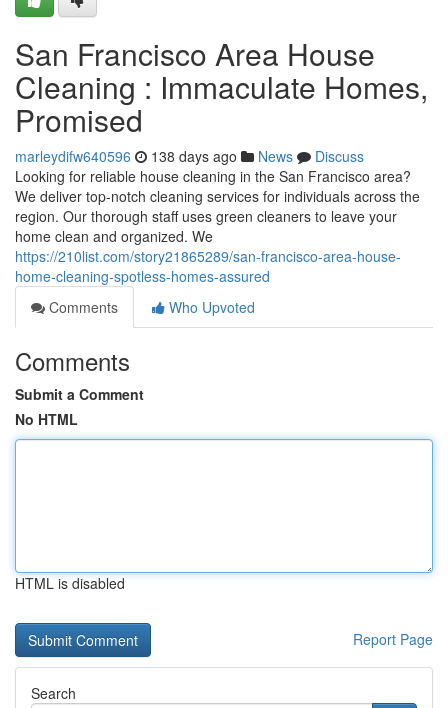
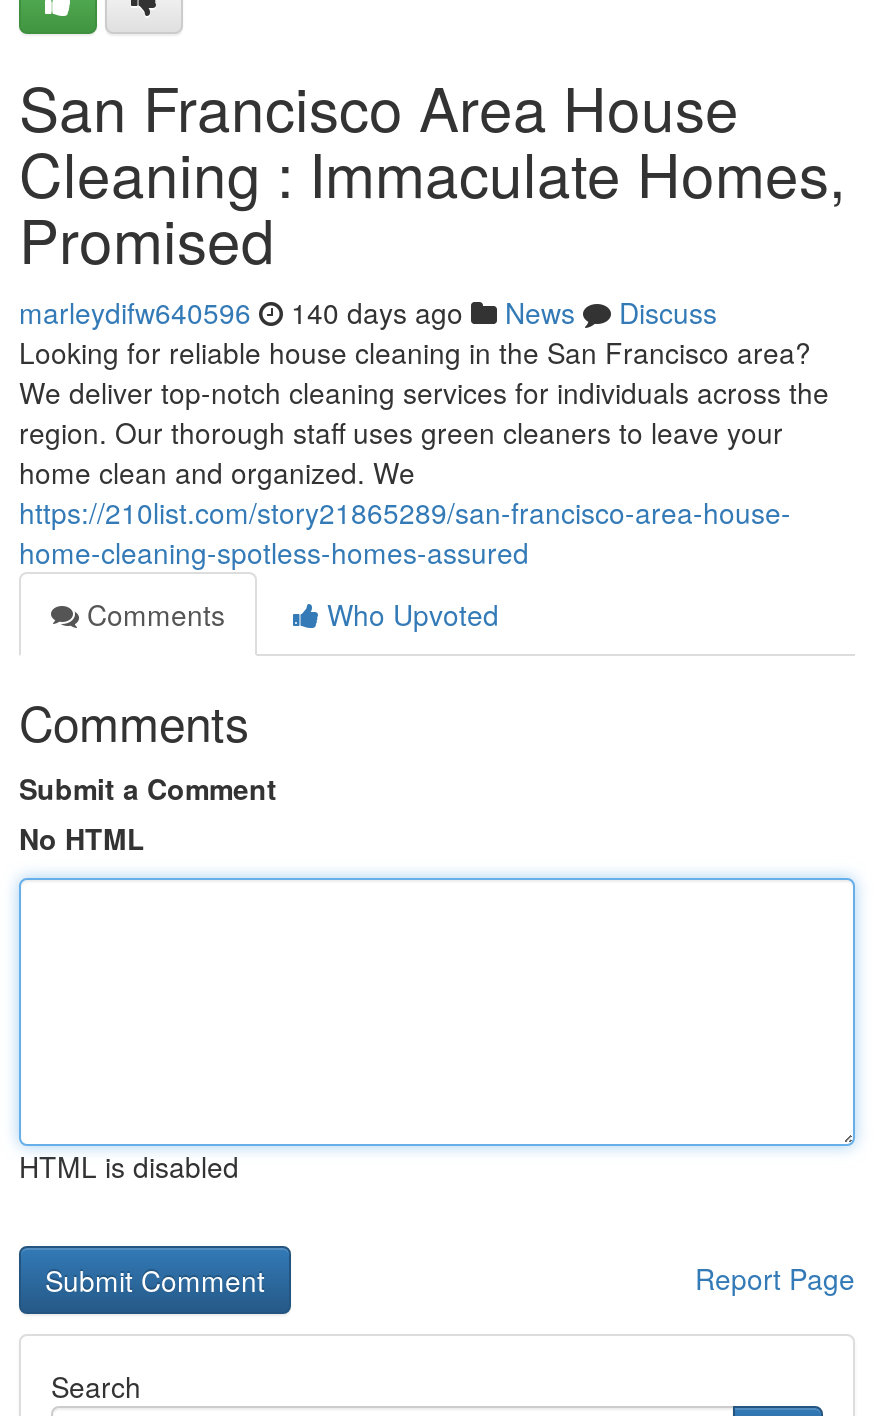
- marleydifw640596 138 days ago News Discuss
+ marleydifw640596 140 days ago News Discuss
